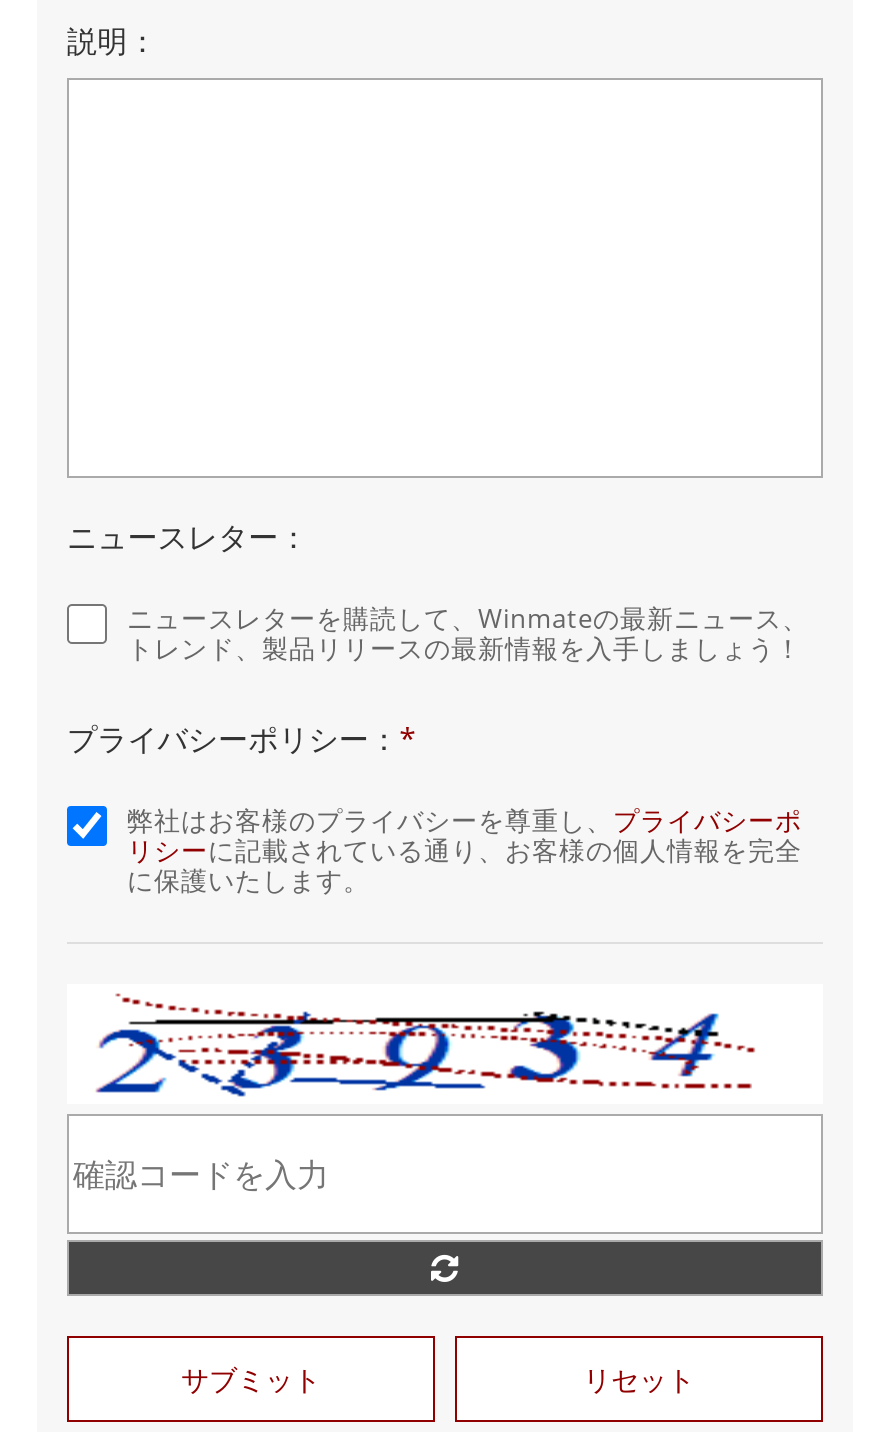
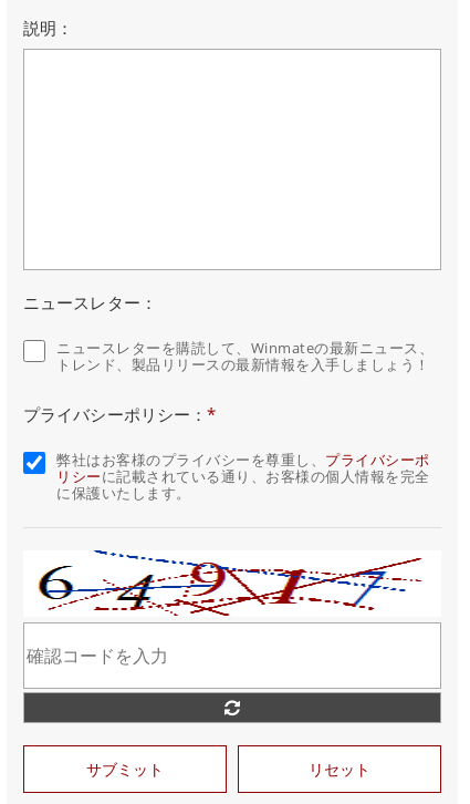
- [image]
+ [image]
